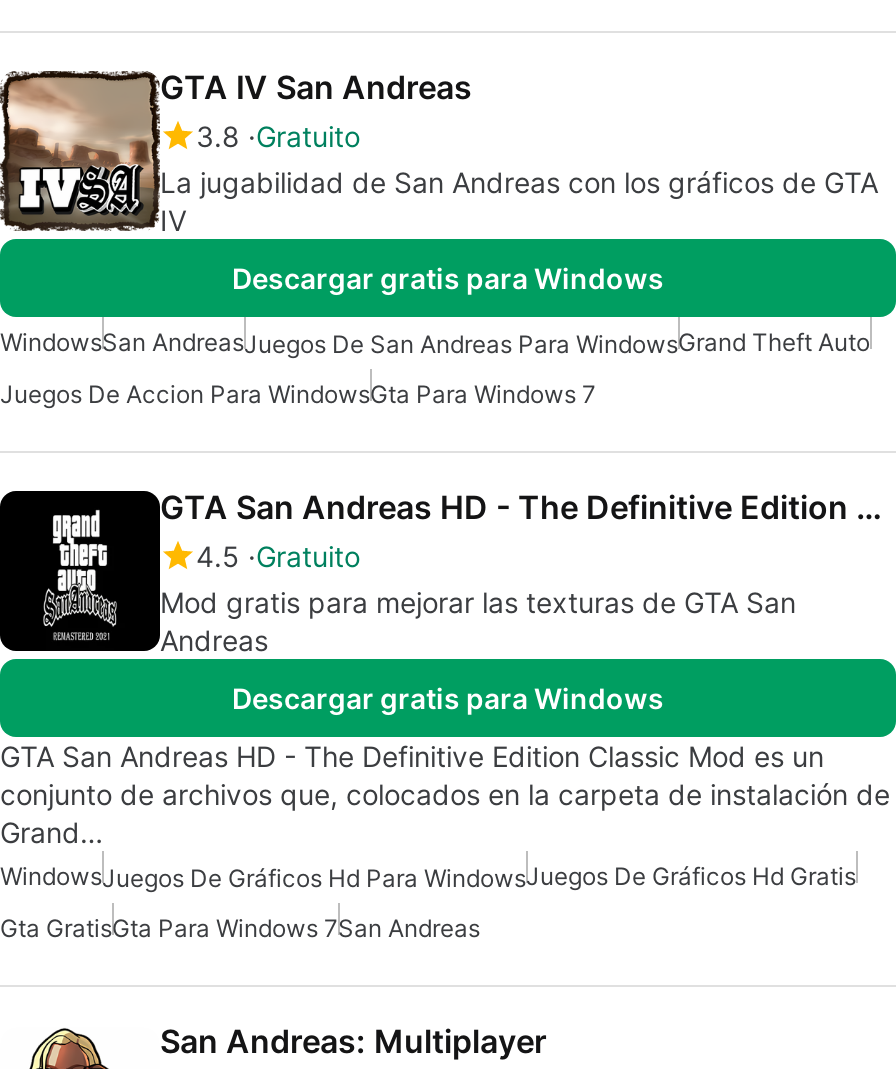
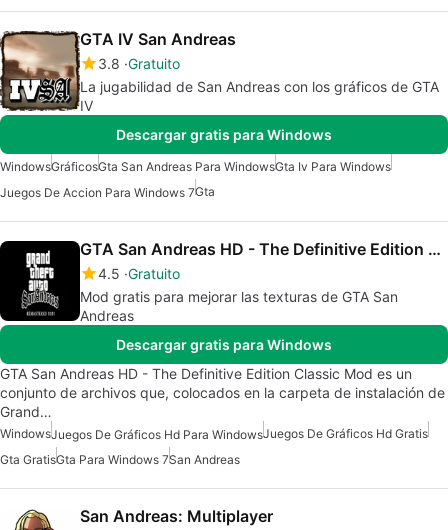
- WindowsSan AndreasJuegos De San Andreas Para WindowsGrand Theft Auto
+ WindowsGráficosGta San Andreas Para WindowsGta Iv Para Windows

- Juegos De Accion Para WindowsGta Para Windows 7
+ Juegos De Accion Para Windows 7Gta
